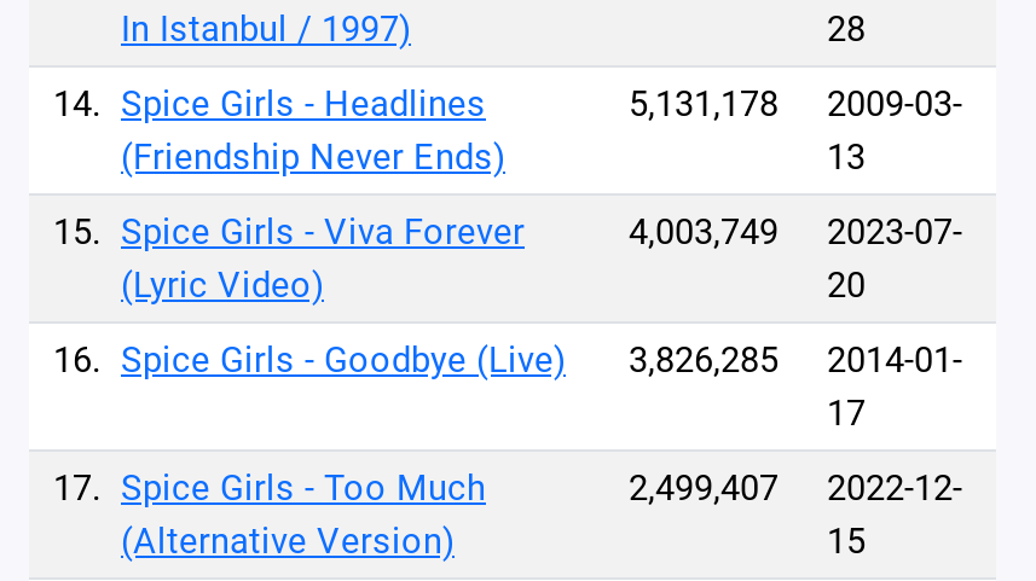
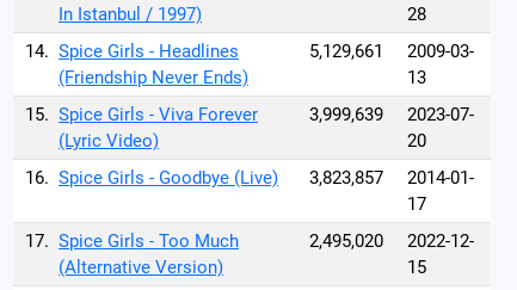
- 5,131,178 2009-03-
+ 5,129,661 2009-03-

- 4,003,749 2023-07-
+ 3,999,639 2023-07-

- 16. Spice Girls - Goodbye (Live) 3,826,285 2014-01-
+ 16. Spice Girls - Goodbye (Live) 3,823,857 2014-01-

- 2,499,407 2022-12-
+ 2,495,020 2022-12-
